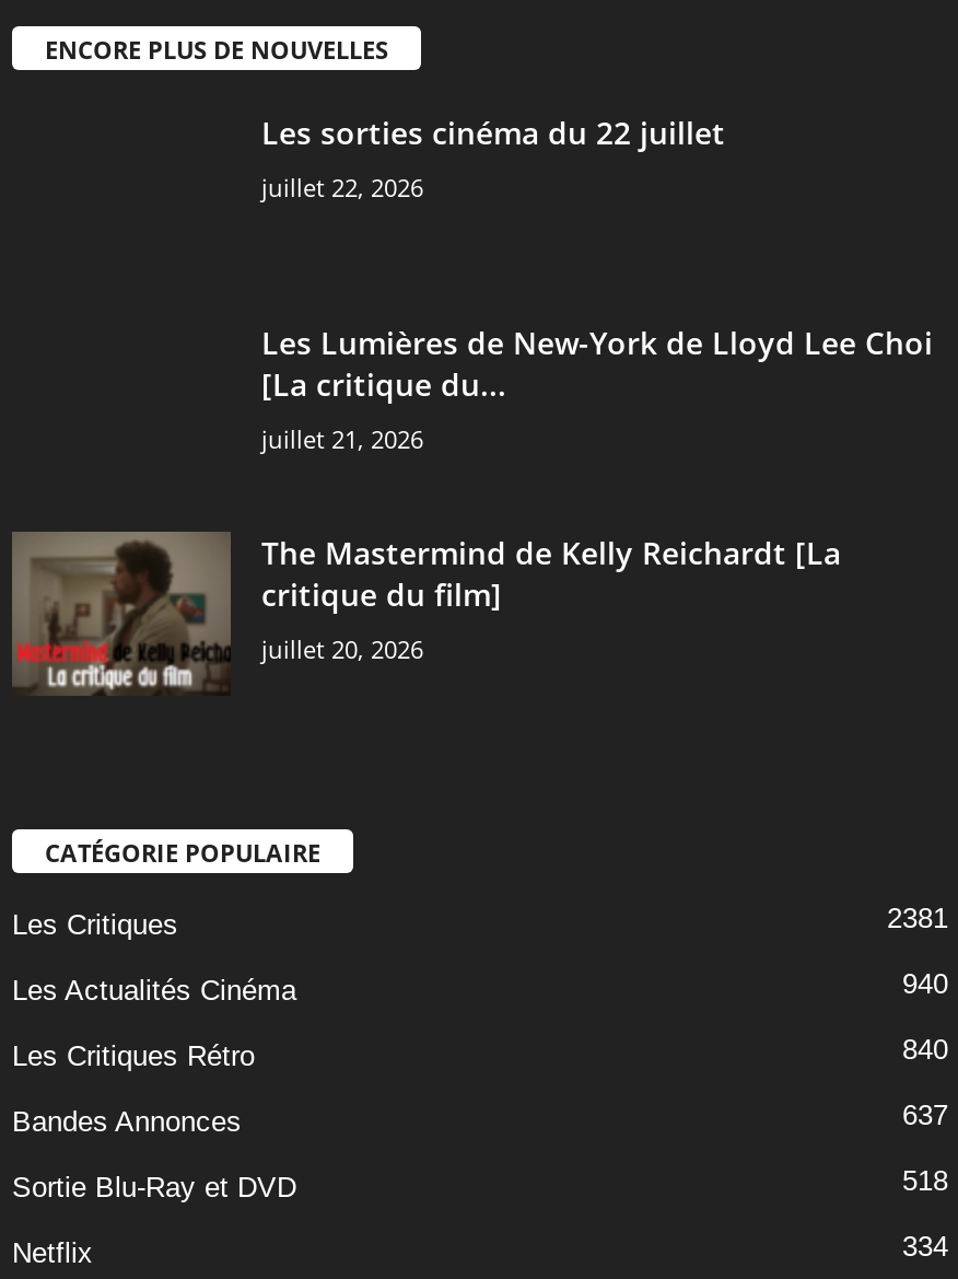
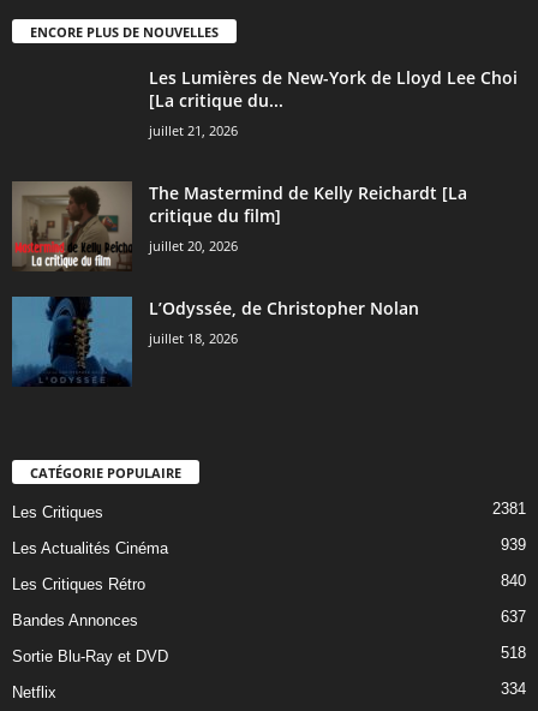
- Les sorties cinéma du 22 juillet
- juillet 22, 2026

moved up: [image] | Les Lumières de New-York de Lloyd Lee Choi | [La critique du... | juillet 21, 2026 | The Mastermind de Kelly Reichardt [La | critique du film] | juillet 20, 2026

+ [image]
+ L’Odyssée, de Christopher Nolan
+ juillet 18, 2026

- 940
+ 939
